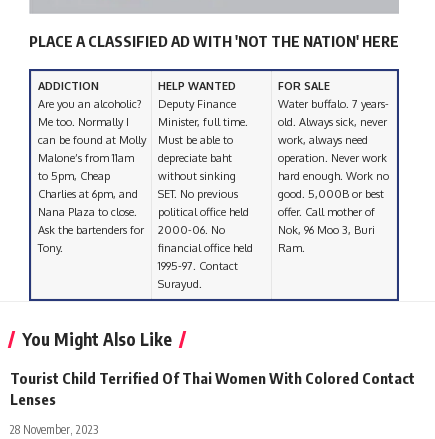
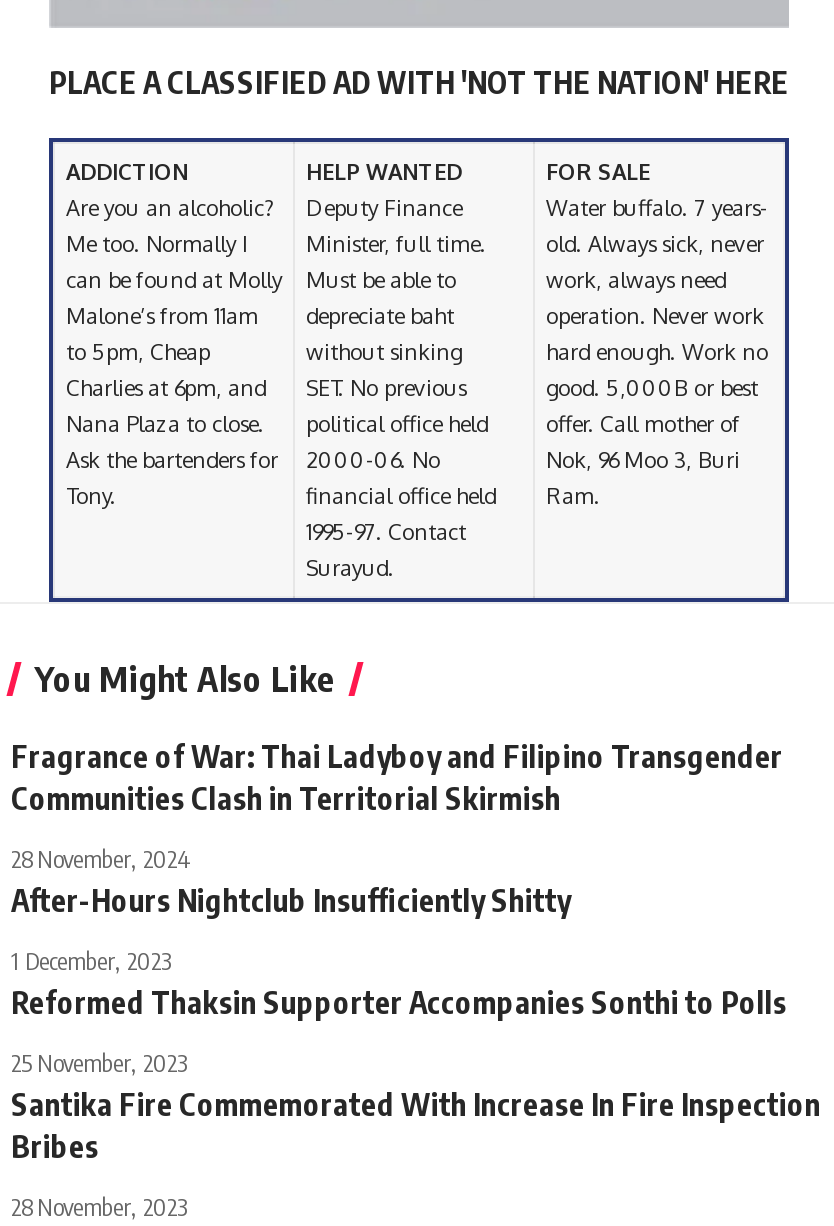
- Tourist Child Terrified Of Thai Women With Colored Contact
- Lenses
+ Fragrance of War: Thai Ladyboy and Filipino Transgender
+ Communities Clash in Territorial Skirmish
+ 28 November, 2024
+ After-Hours Nightclub Insufficiently Shitty
+ 1 December, 2023
+ Reformed Thaksin Supporter Accompanies Sonthi to Polls
+ 25 November, 2023
+ Santika Fire Commemorated With Increase In Fire Inspection
+ Bribes
